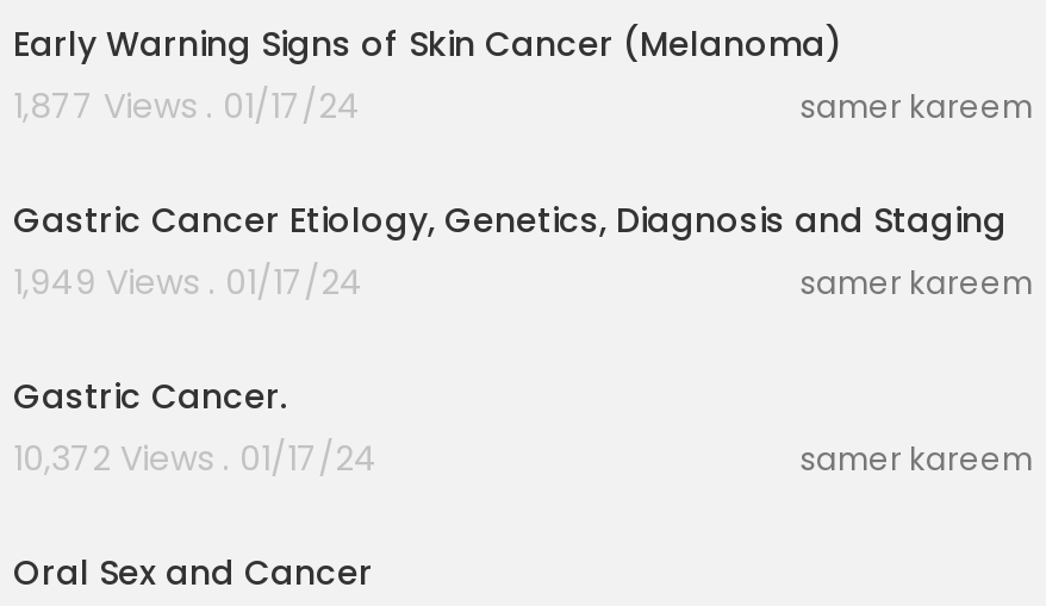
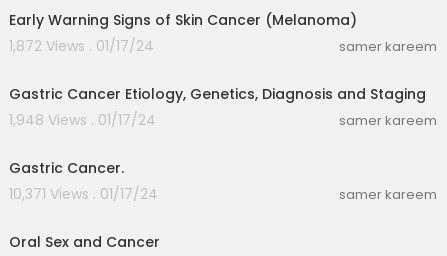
- 1,877 Views . 01/17/24
+ 1,872 Views . 01/17/24

- 1,949 Views . 01/17/24
+ 1,948 Views . 01/17/24

- 10,372 Views . 01/17/24
+ 10,371 Views . 01/17/24
